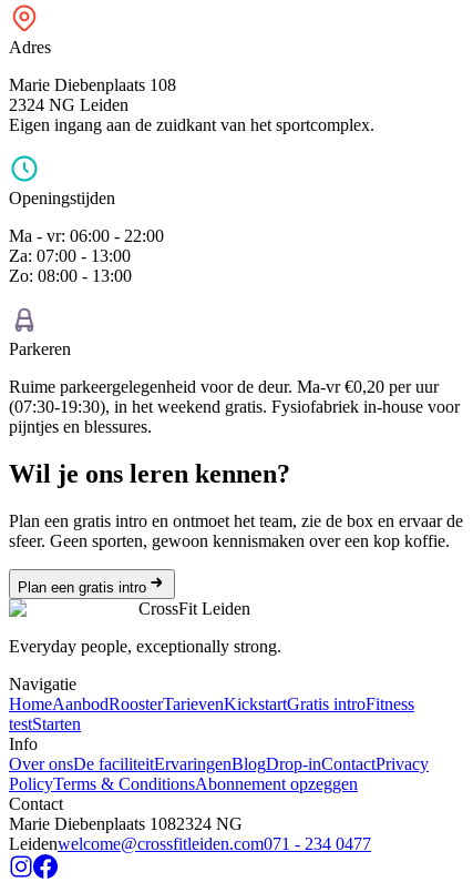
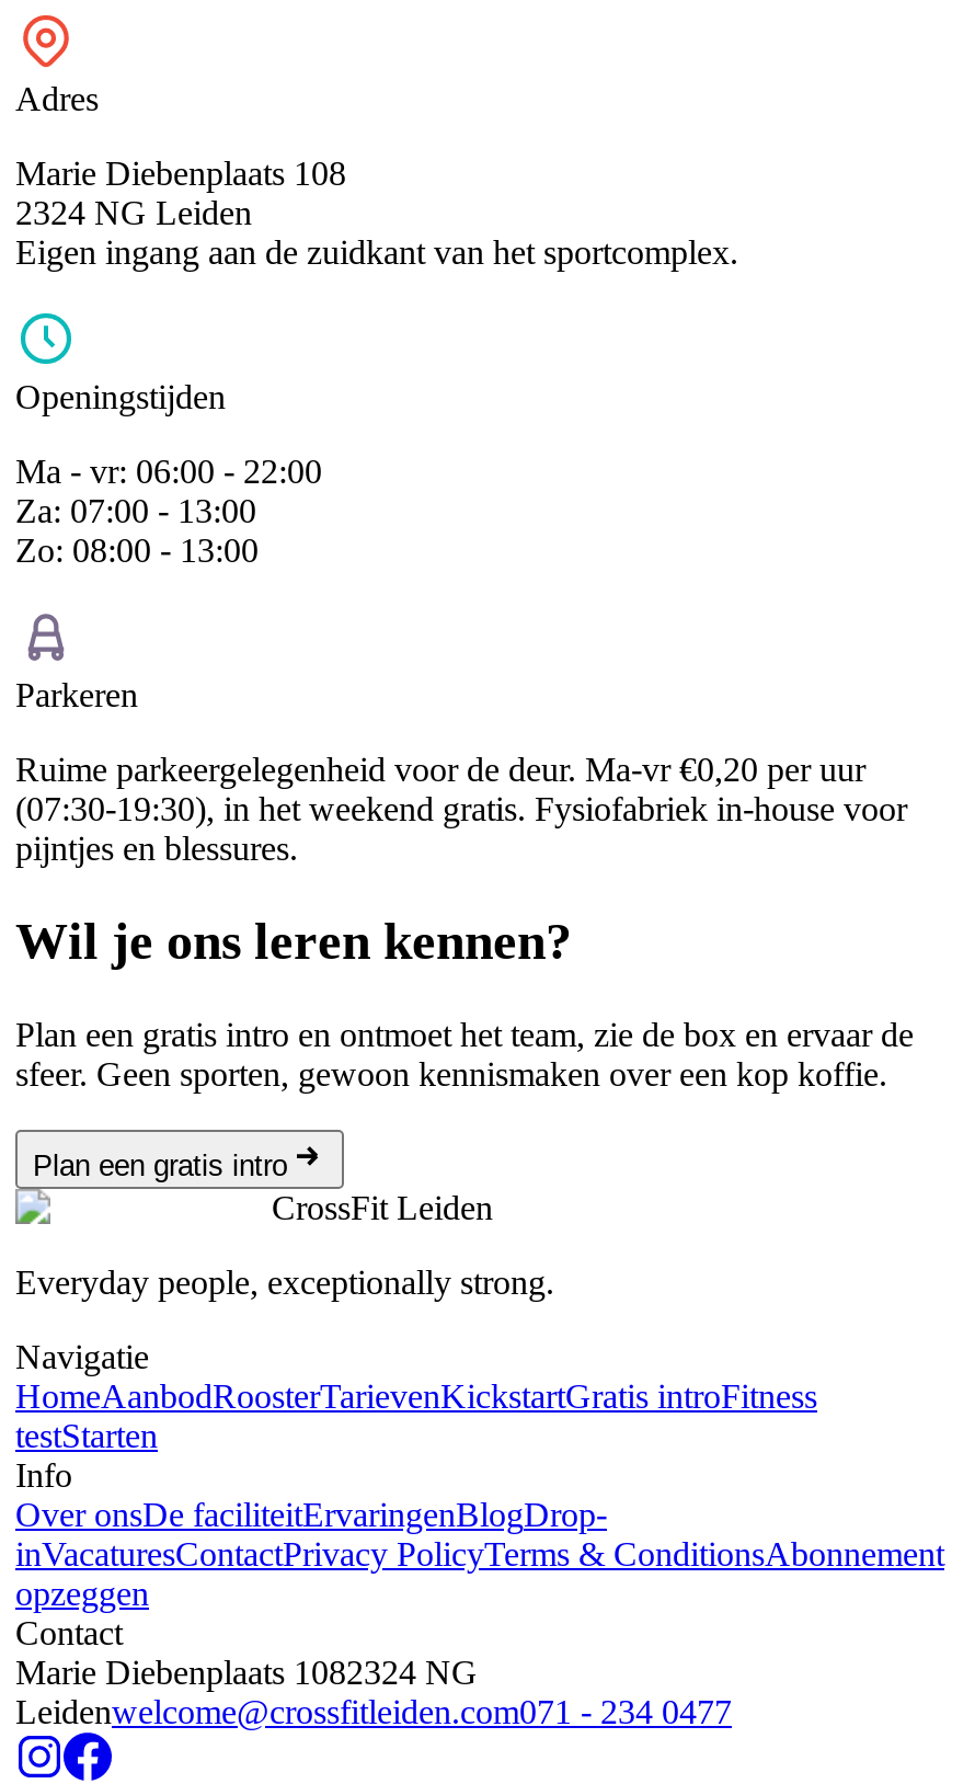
- Over onsDe faciliteitErvaringenBlogDrop-inContactPrivacy
- PolicyTerms & ConditionsAbonnement opzeggen
+ Over onsDe faciliteitErvaringenBlogDrop-
+ inVacaturesContactPrivacy PolicyTerms & ConditionsAbonnement
+ opzeggen
